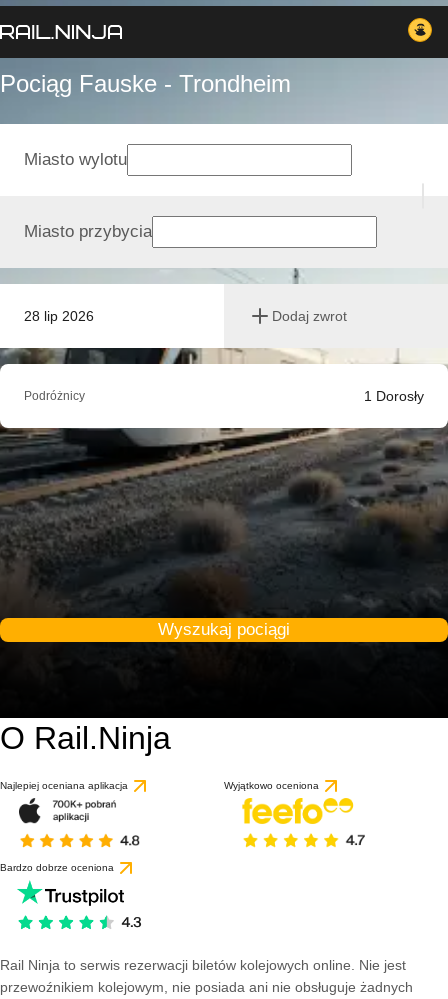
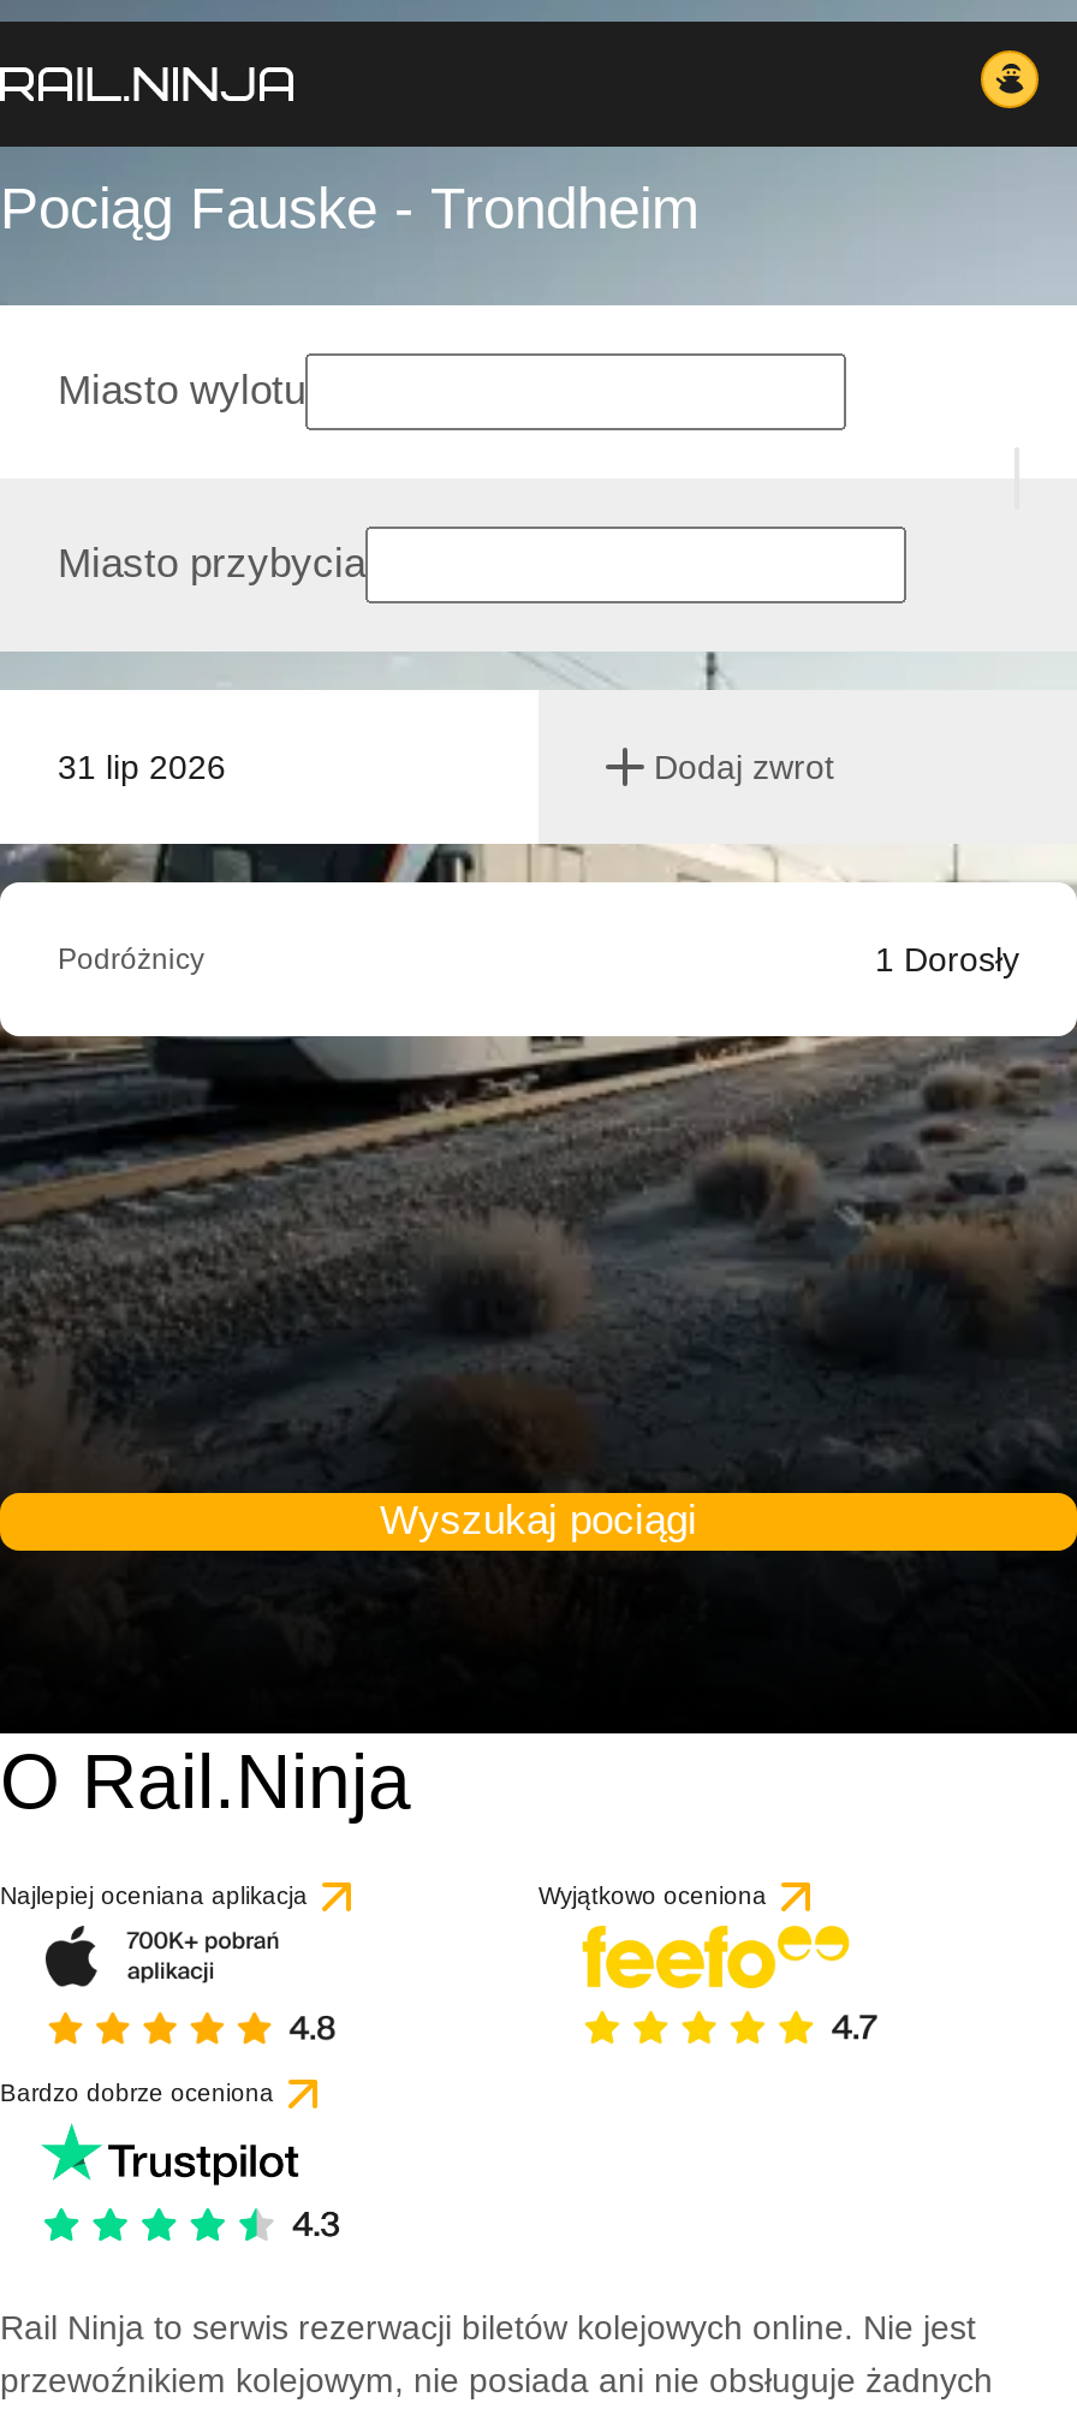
- 28 lip 2026
+ 31 lip 2026
